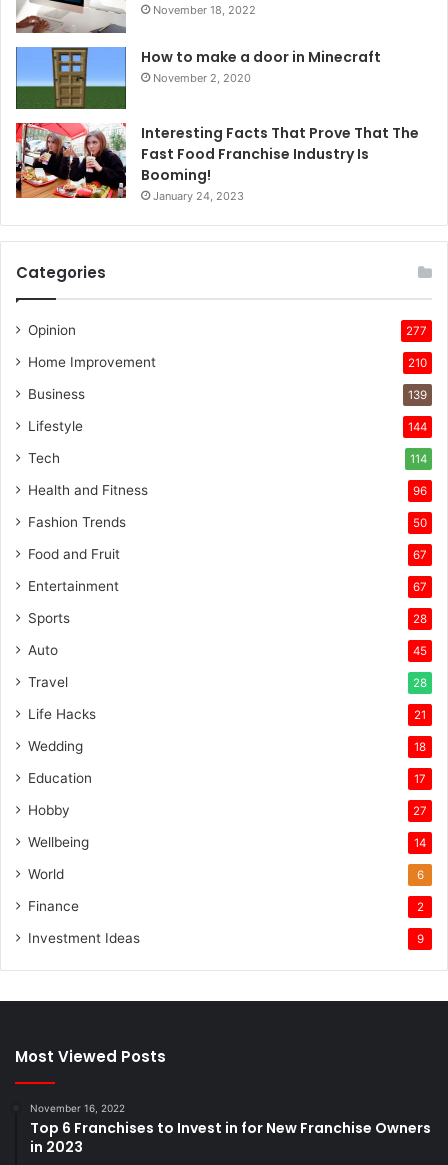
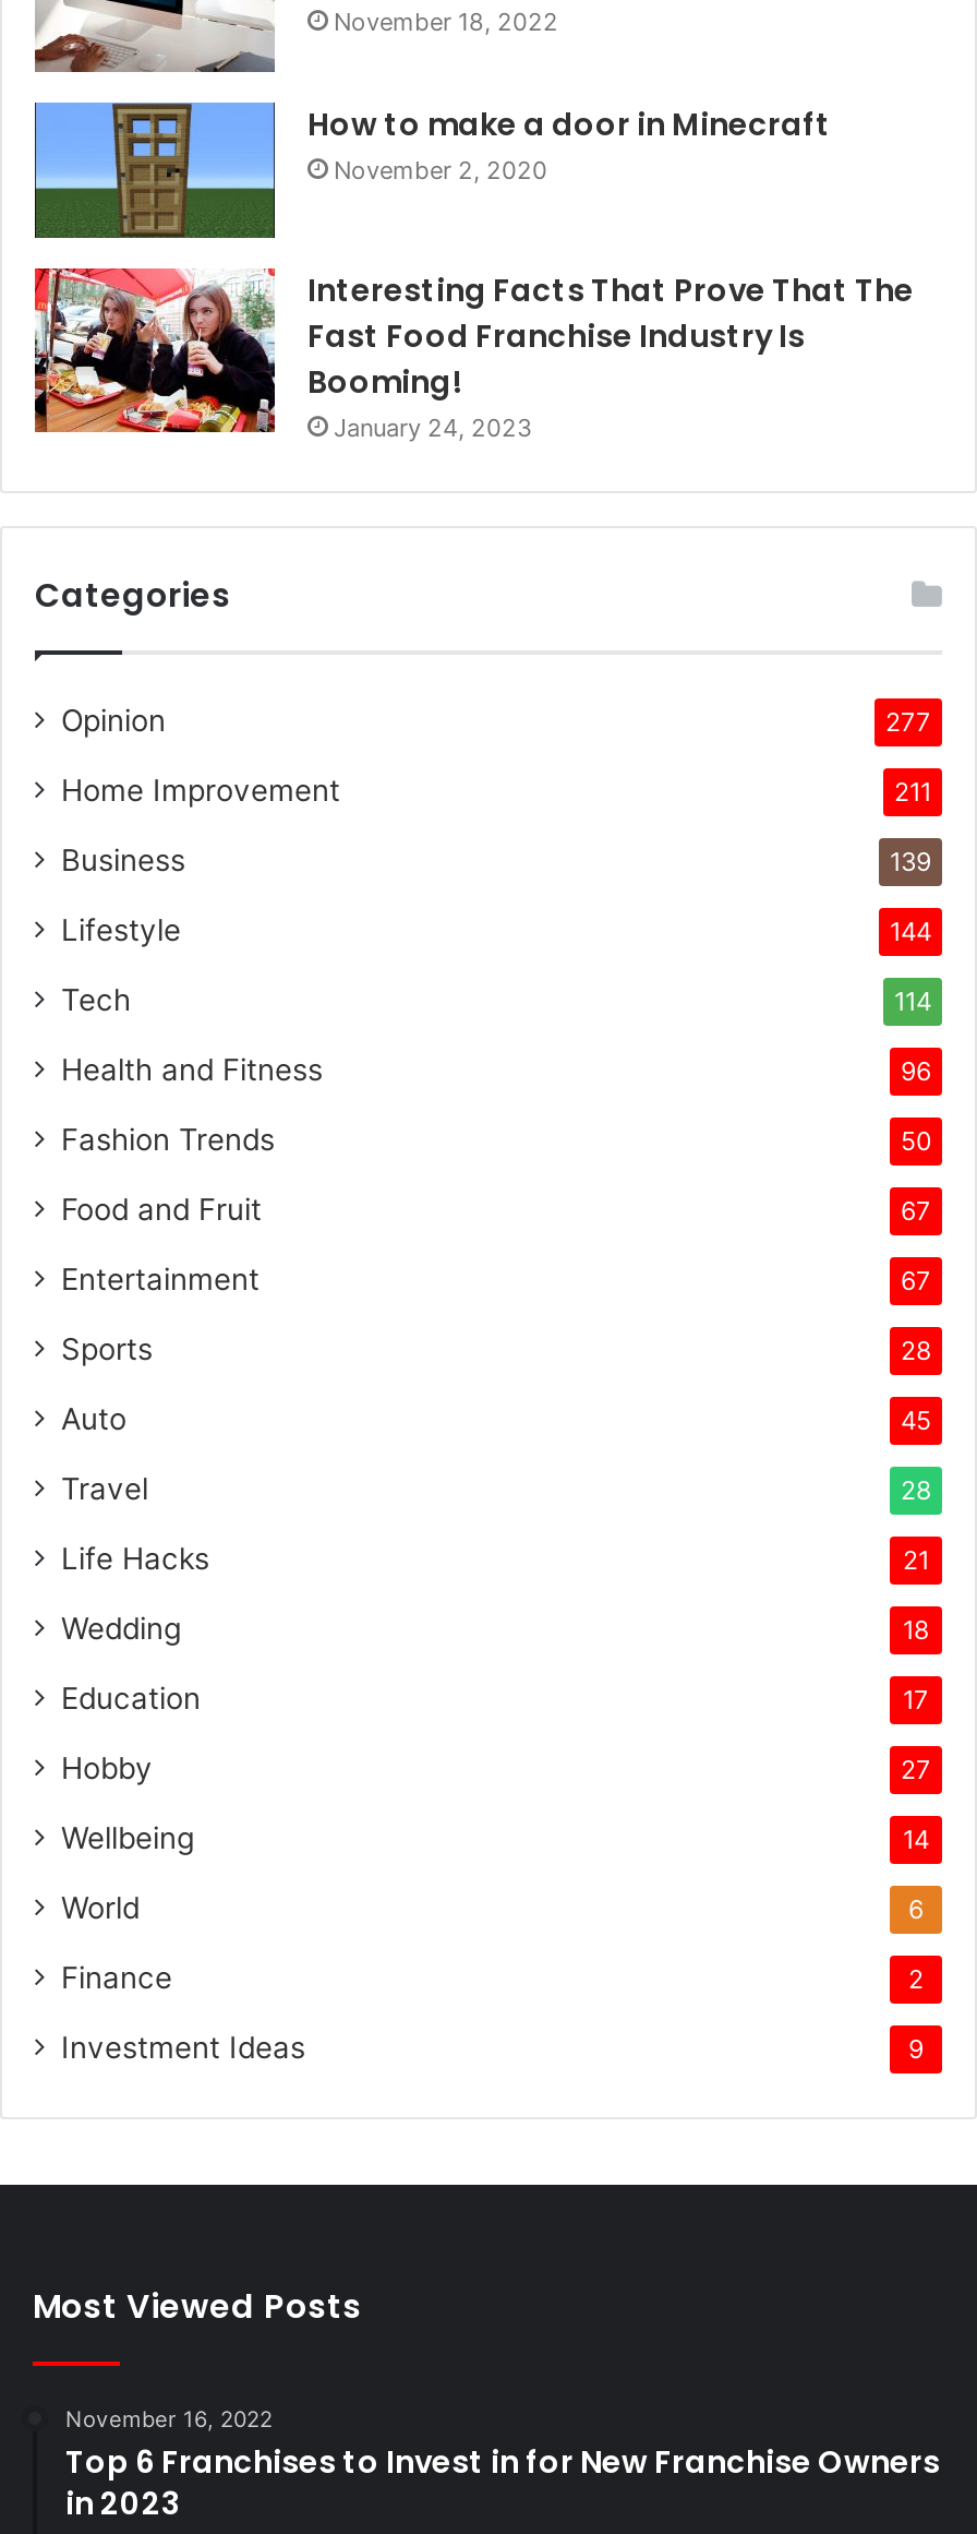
- 210
+ 211
